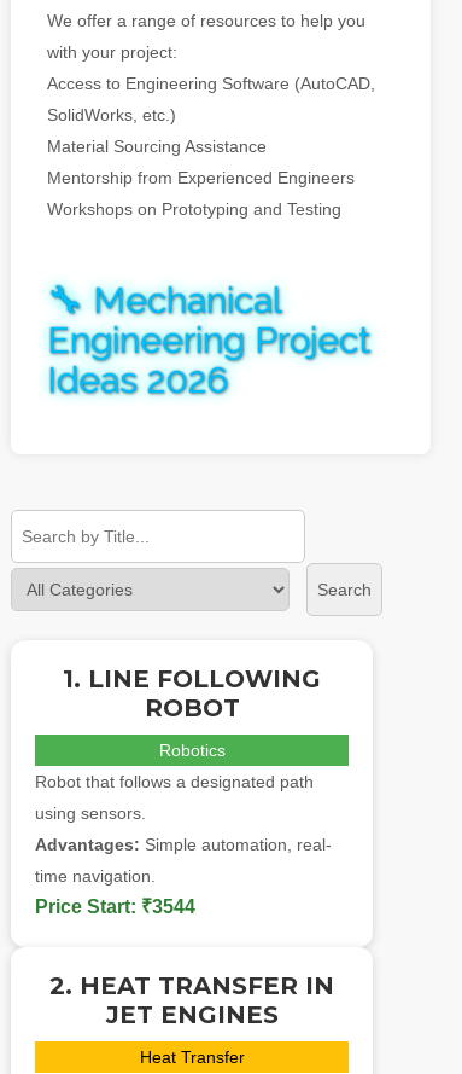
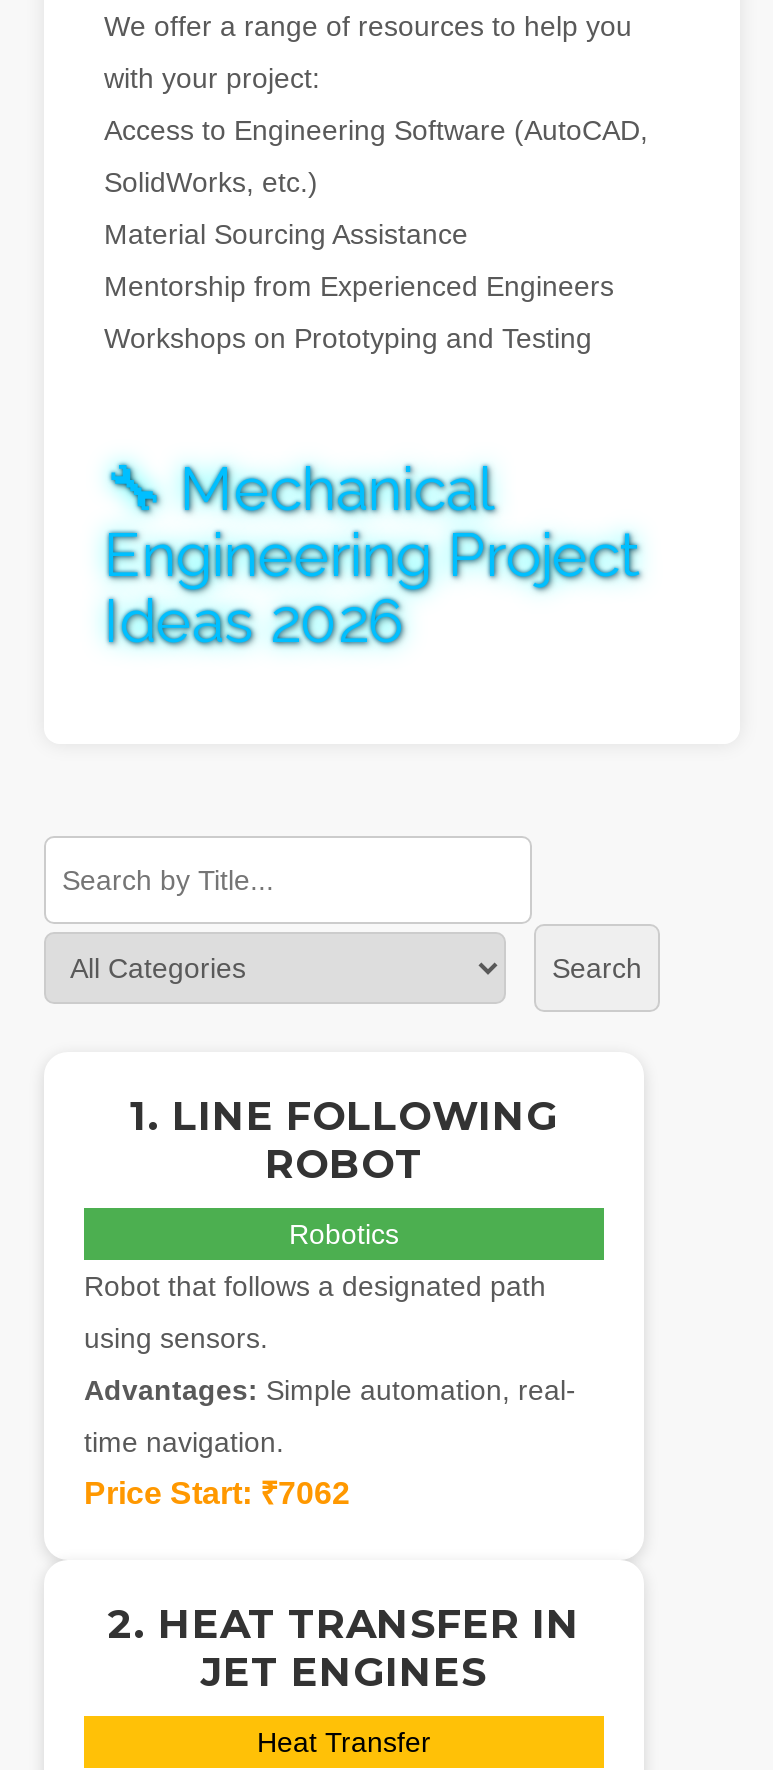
- Price Start: ₹3544
+ Price Start: ₹7062
